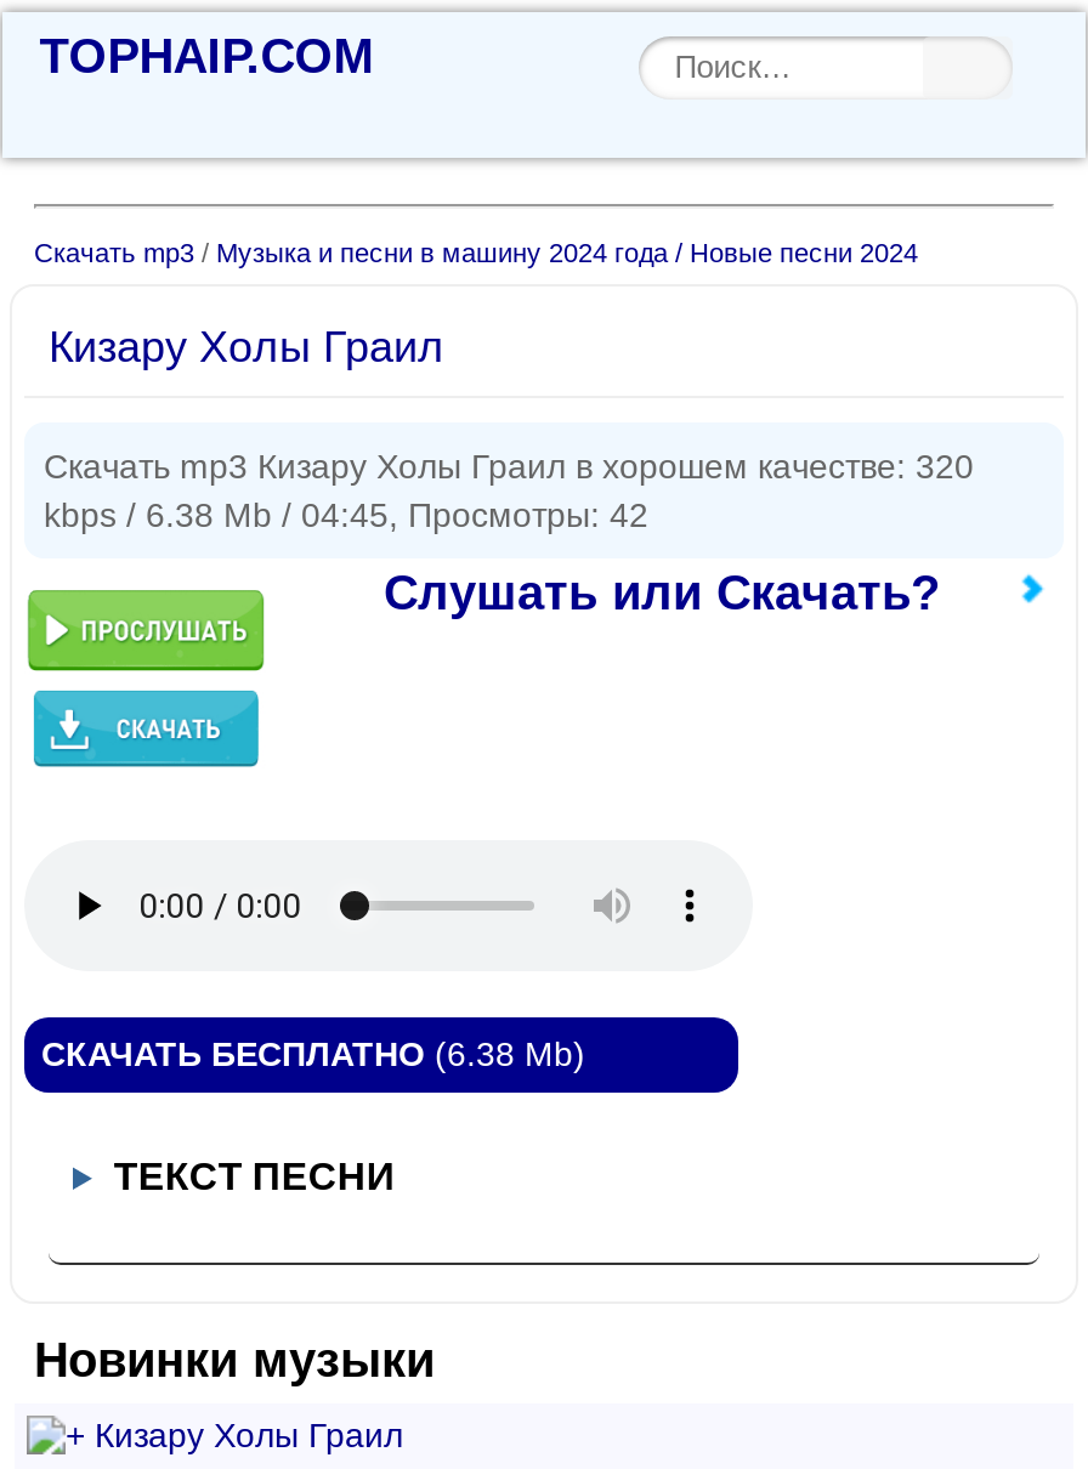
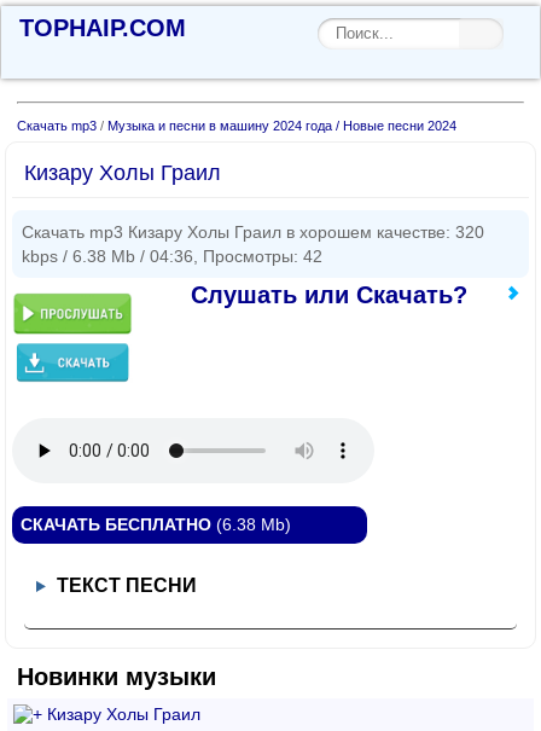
- kbps / 6.38 Mb / 04:45, Просмотры: 42
+ kbps / 6.38 Mb / 04:36, Просмотры: 42
